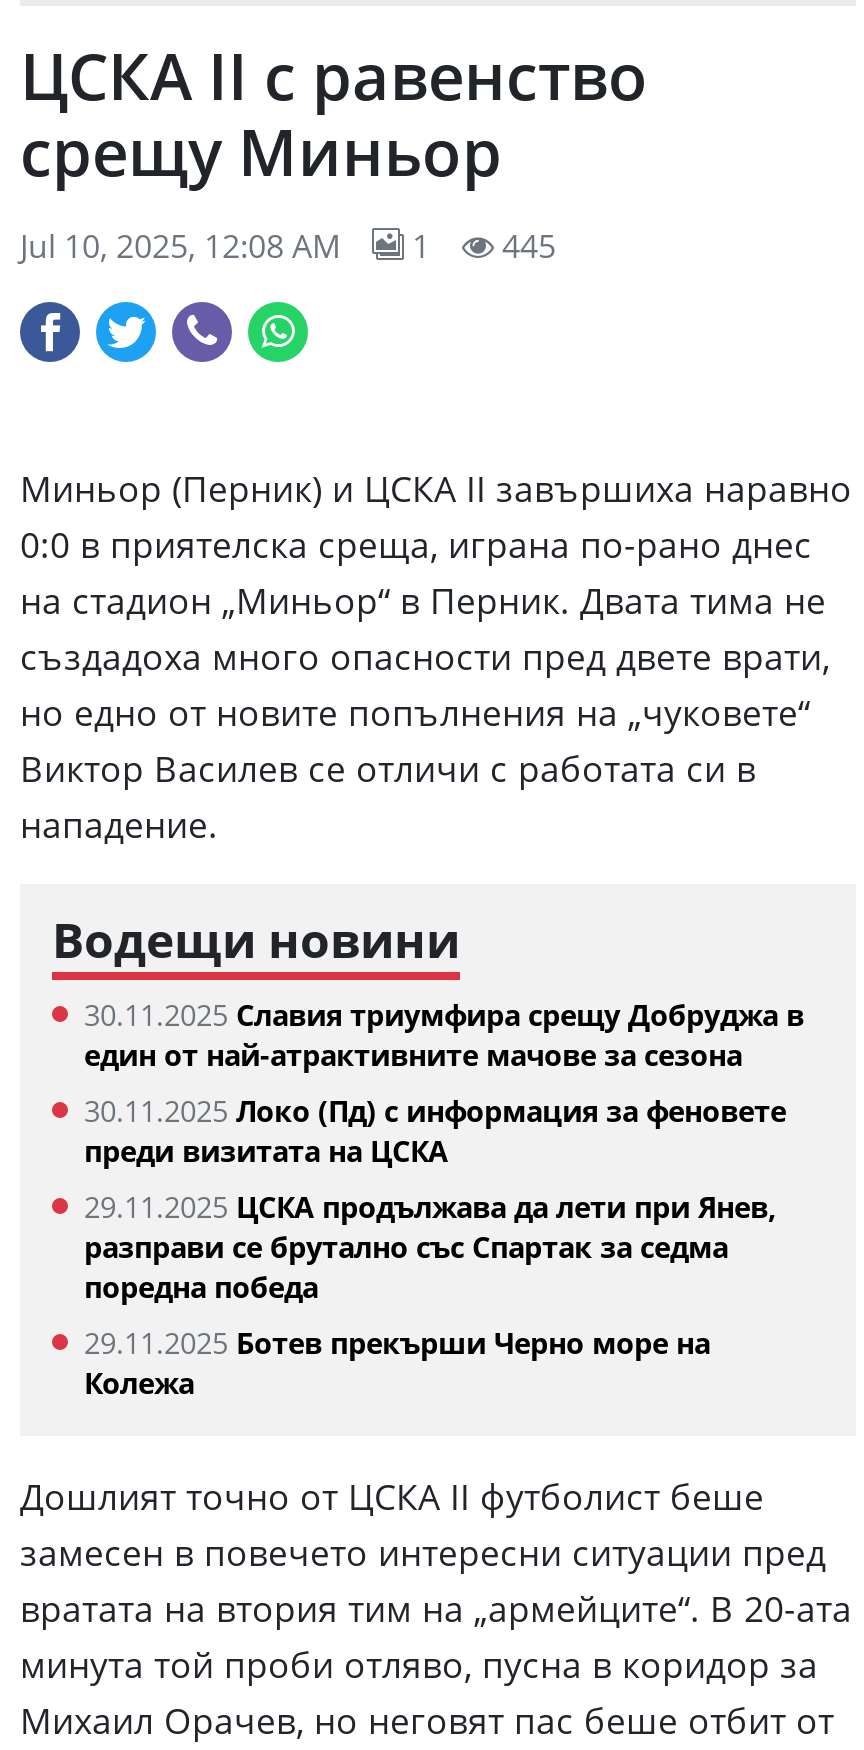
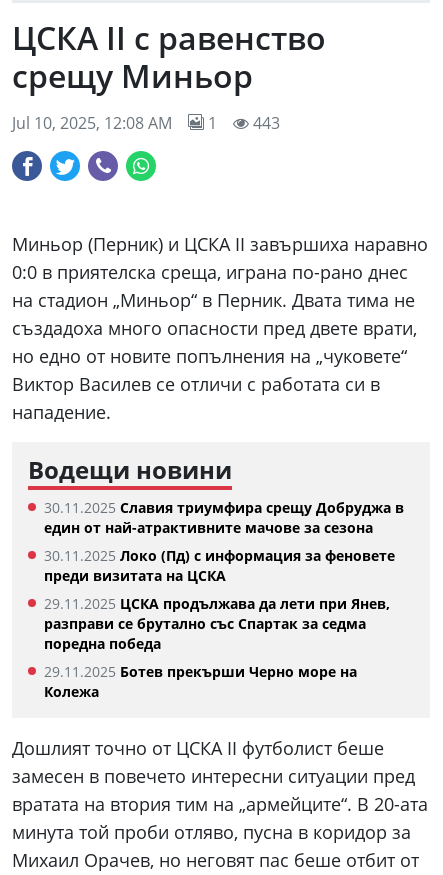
- Jul 10, 2025, 12:08 AM 1 445
+ Jul 10, 2025, 12:08 AM 1 443
